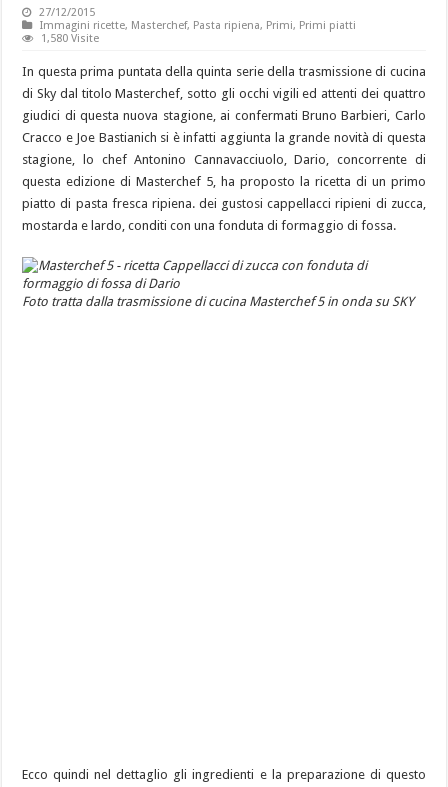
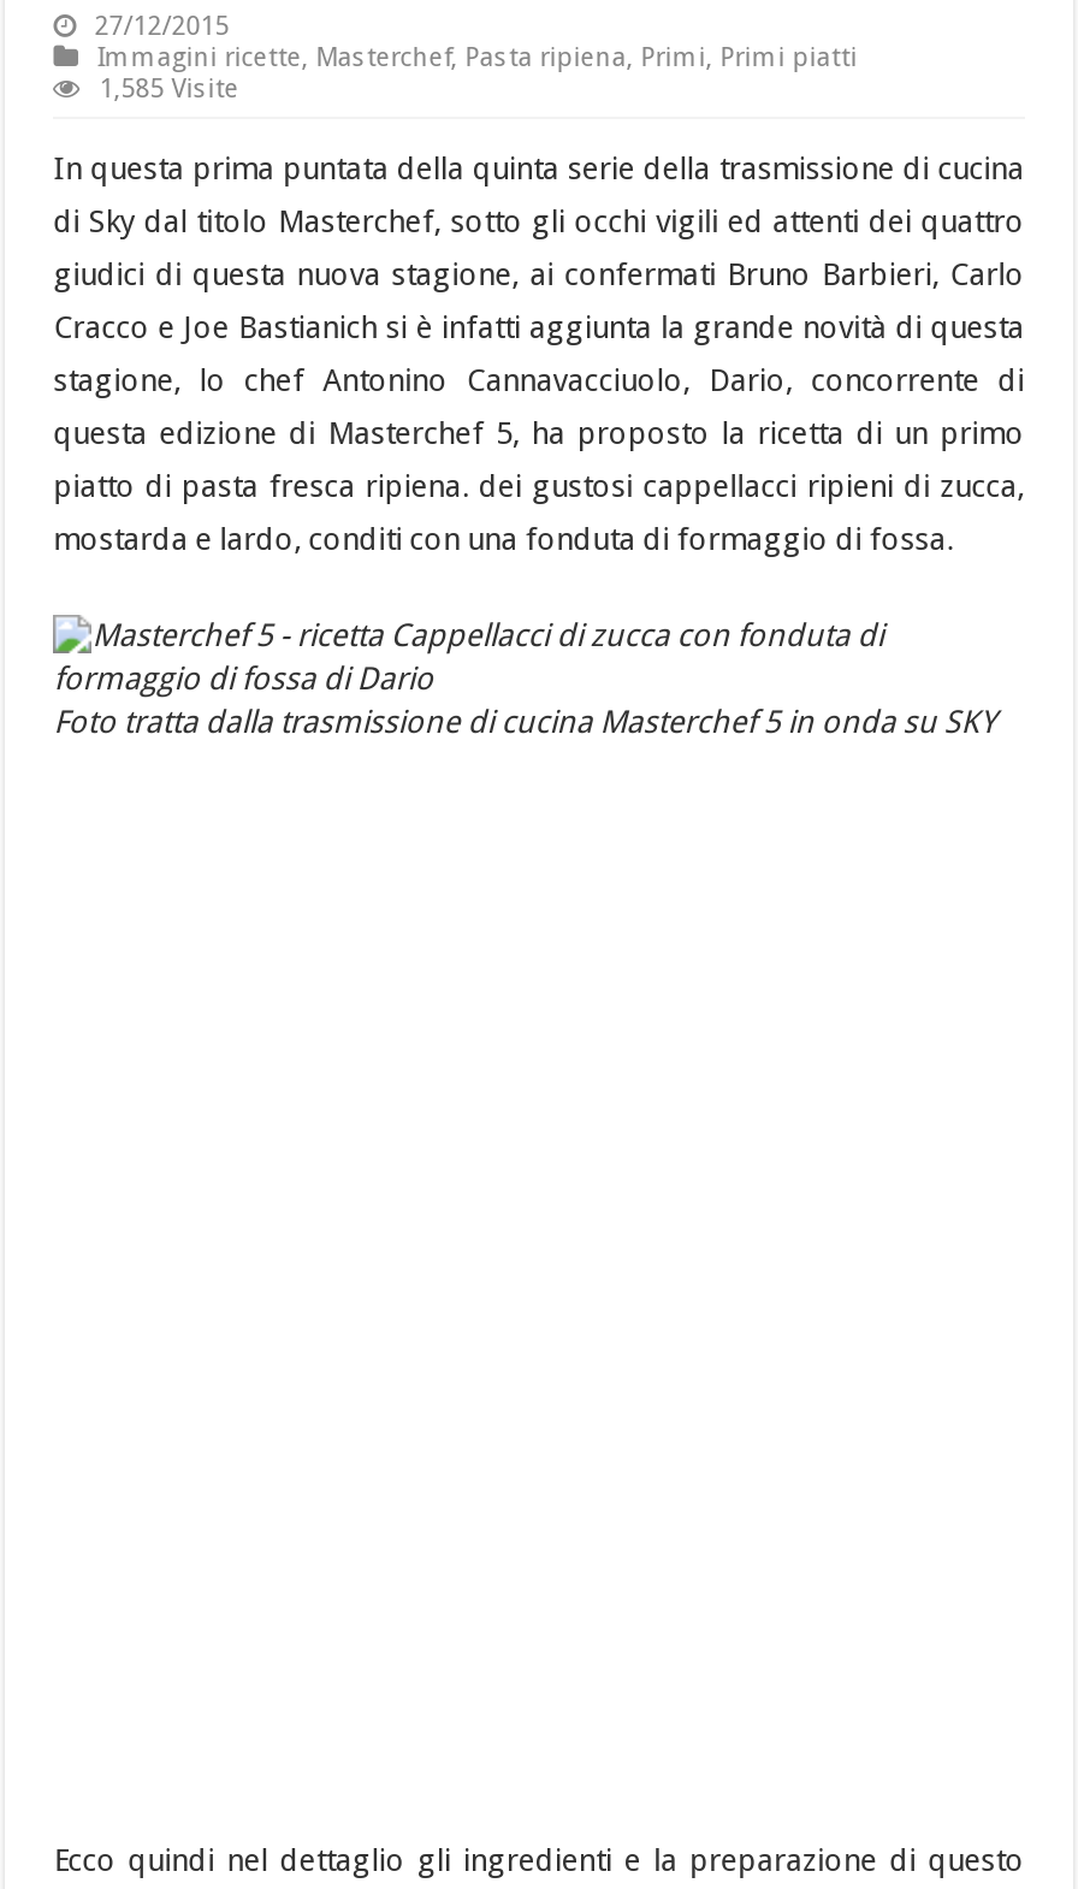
- 1,580 Visite
+ 1,585 Visite
